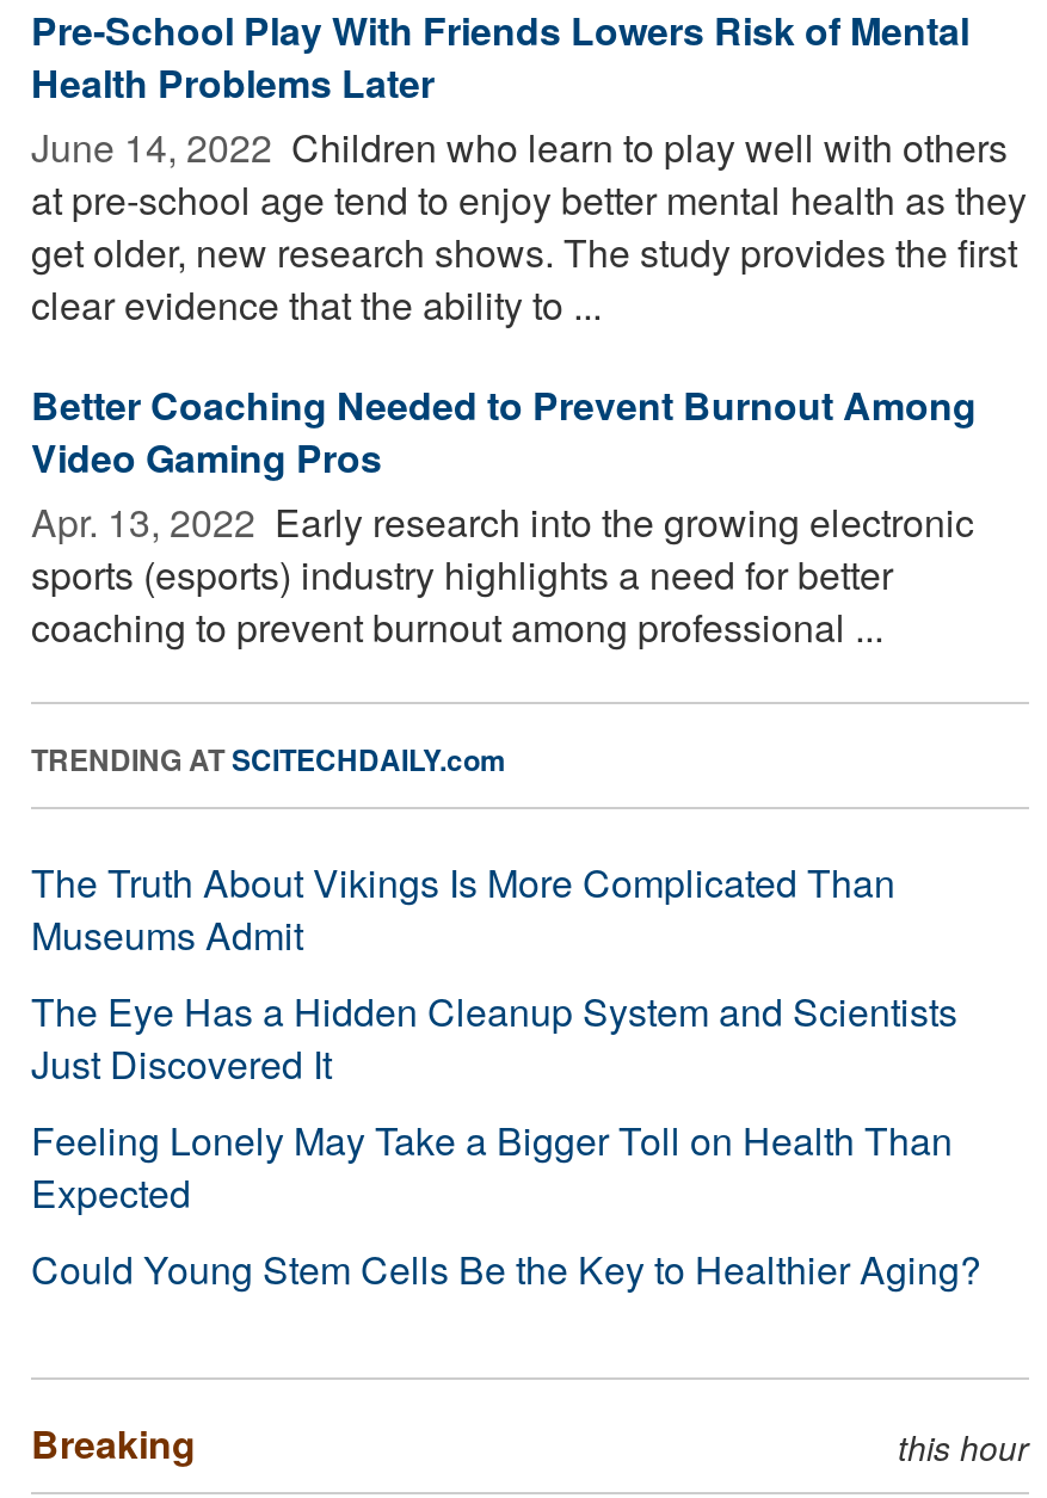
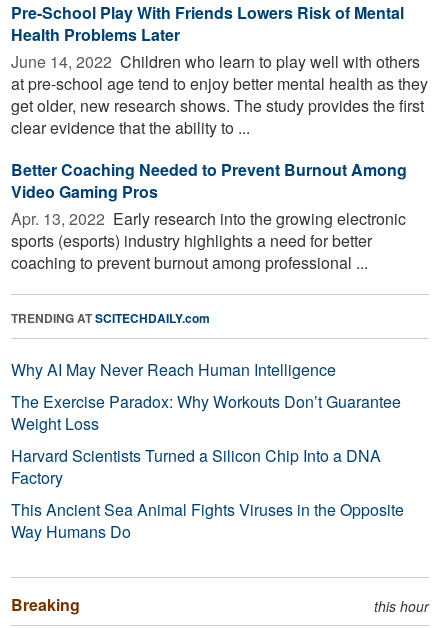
- The Truth About Vikings Is More Complicated Than
- Museums Admit
- The Eye Has a Hidden Cleanup System and Scientists
- Just Discovered It
- Feeling Lonely May Take a Bigger Toll on Health Than
- Expected
- Could Young Stem Cells Be the Key to Healthier Aging?
+ Why AI May Never Reach Human Intelligence
+ The Exercise Paradox: Why Workouts Don’t Guarantee
+ Weight Loss
+ Harvard Scientists Turned a Silicon Chip Into a DNA
+ Factory
+ This Ancient Sea Animal Fights Viruses in the Opposite
+ Way Humans Do
